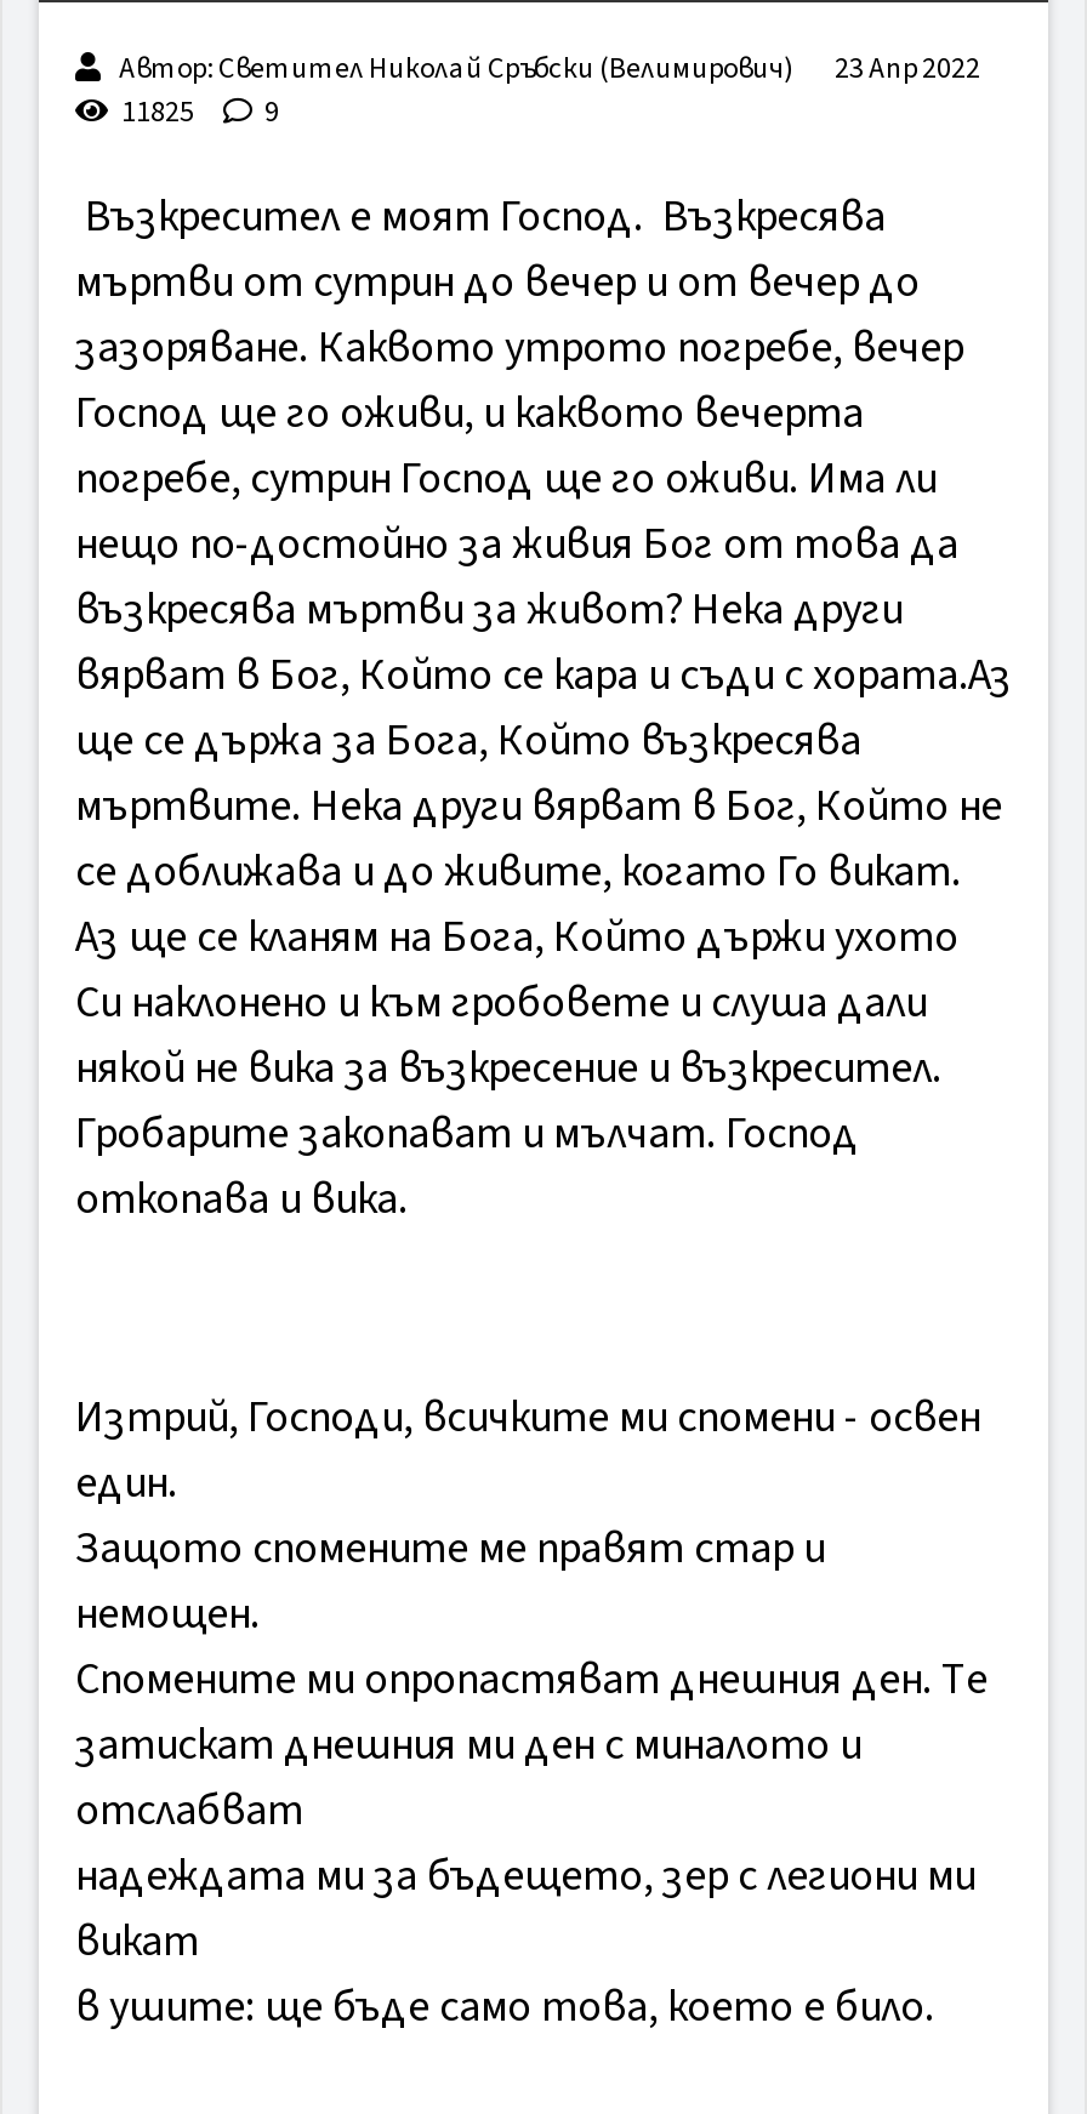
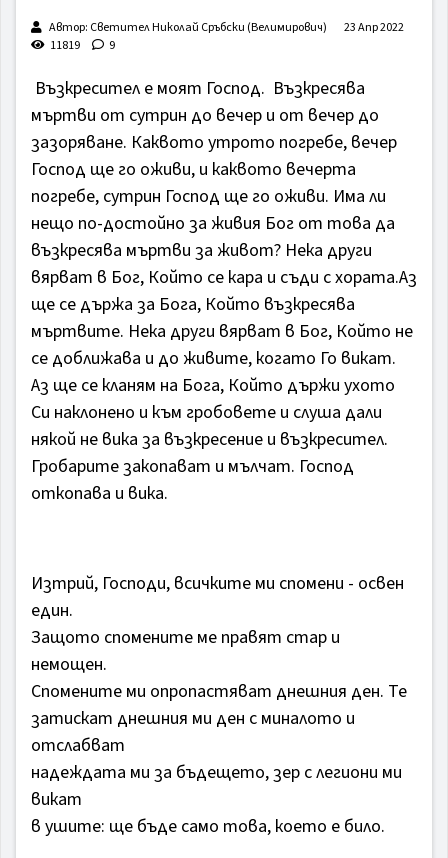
- 11825 9
+ 11819 9
